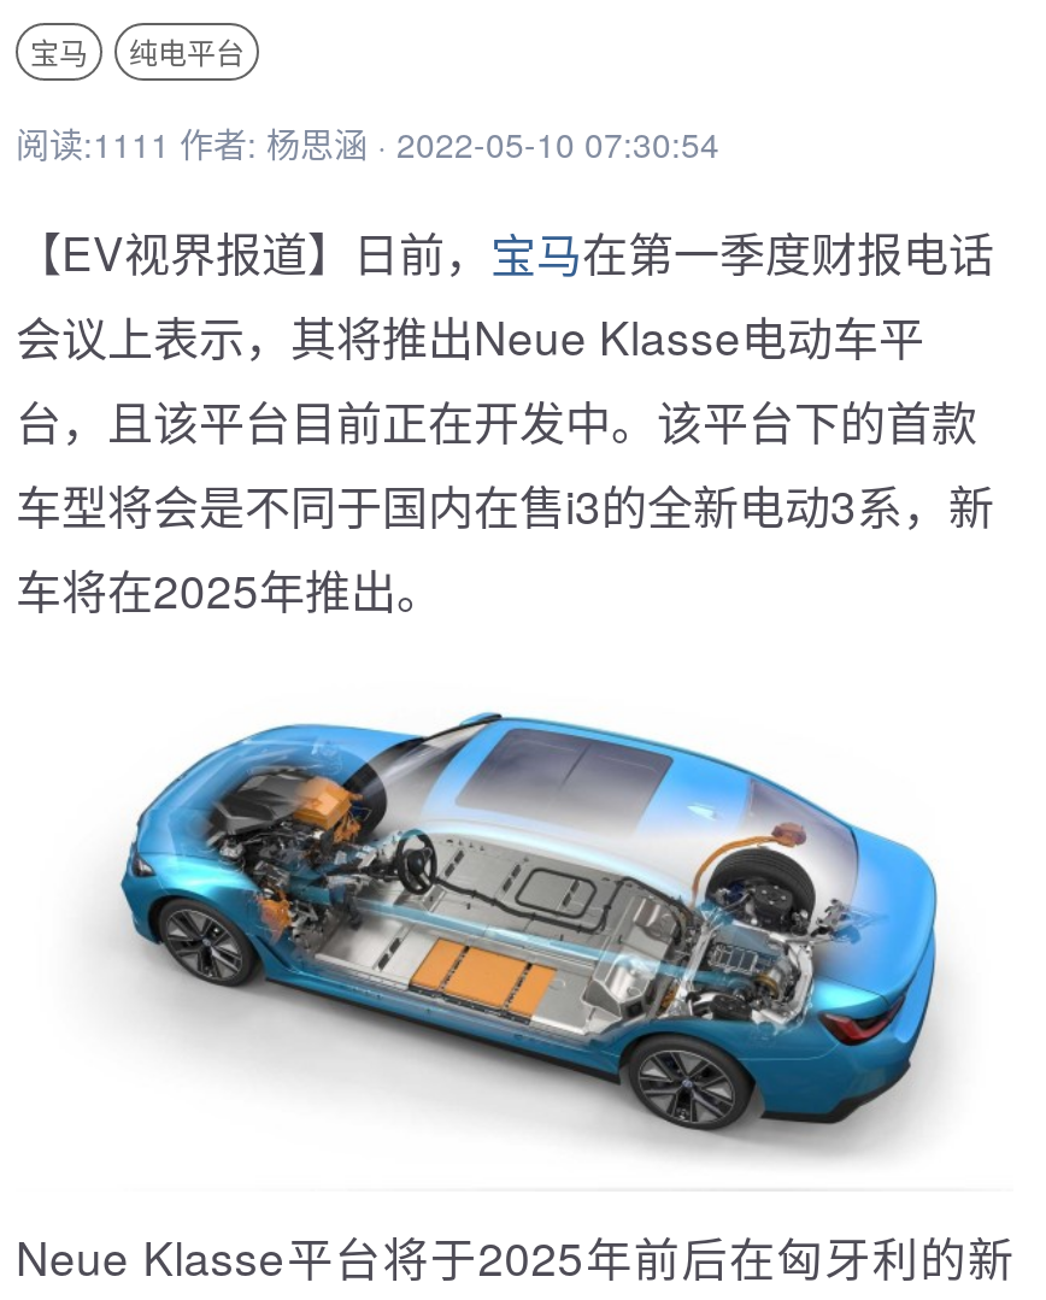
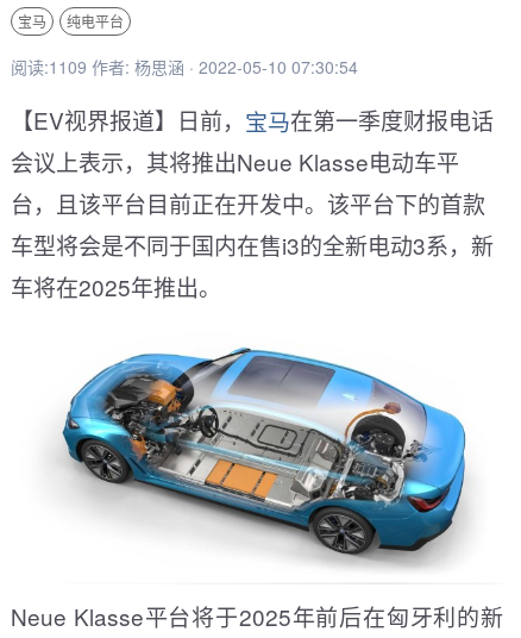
- 阅读:1111 作者: 杨思涵 · 2022-05-10 07:30:54
+ 阅读:1109 作者: 杨思涵 · 2022-05-10 07:30:54
